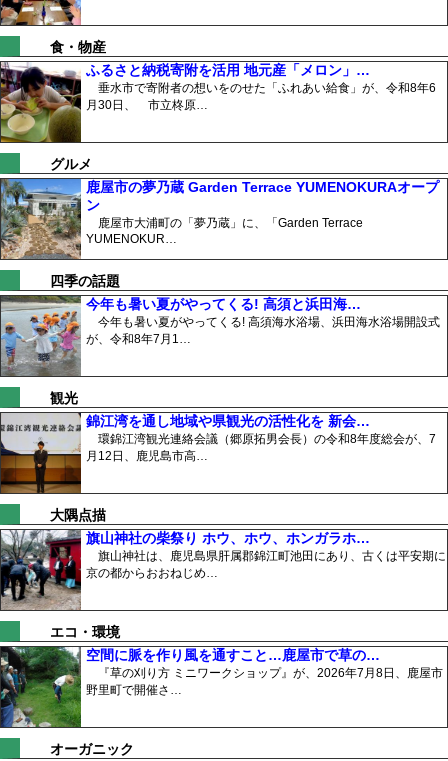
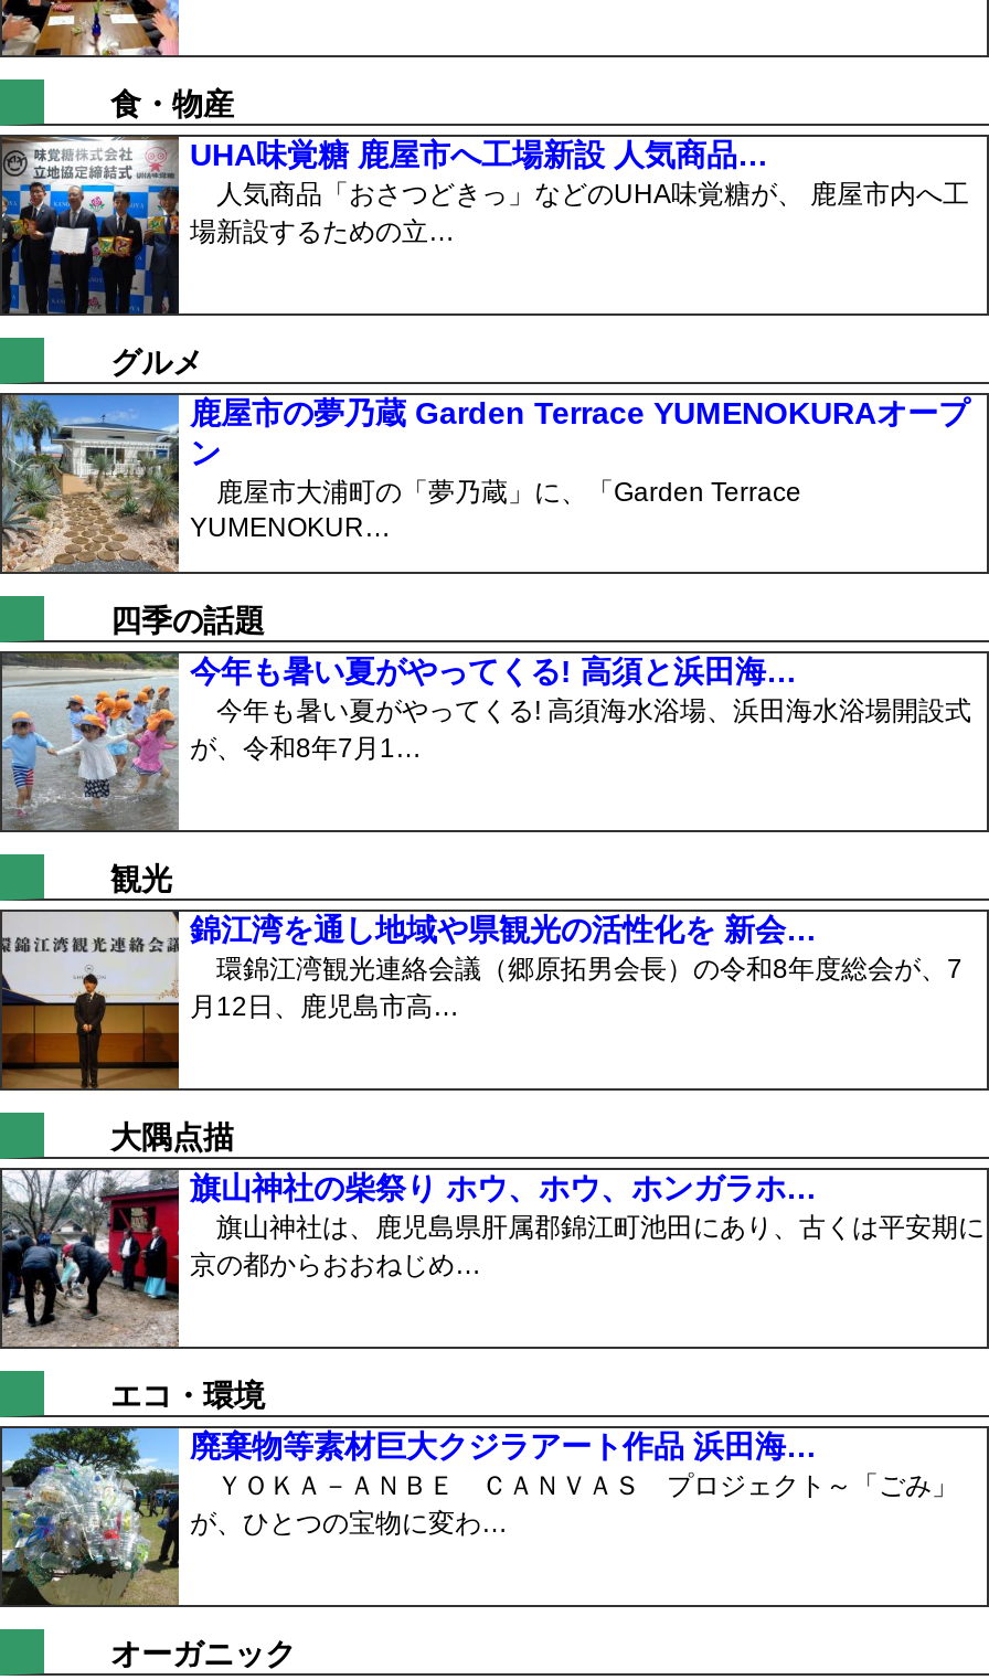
- [image]
- ふるさと納税寄附を活用 地元産「メロン」…
- 垂水市で寄附者の想いをのせた「ふれあい給食」が、令和8年6
- 月30日、 市立柊原…
+ [image]
+ UHA味覚糖 鹿屋市へ工場新設 人気商品…
+ 人気商品「おさつどきっ」などのUHA味覚糖が、 鹿屋市内へ工
+ 場新設するための立…

- [image]
- 空間に脈を作り風を通すこと…鹿屋市で草の…
- 『草の刈り方 ミニワークショップ』が、2026年7月8日、鹿屋市
- 野里町で開催さ…
+ [image]
+ 廃棄物等素材巨大クジラアート作品 浜田海…
+ ＹＯＫＡ－ＡＮＢＥ ＣＡＮＶＡＳ プロジェクト～「ごみ」
+ が、ひとつの宝物に変わ…
